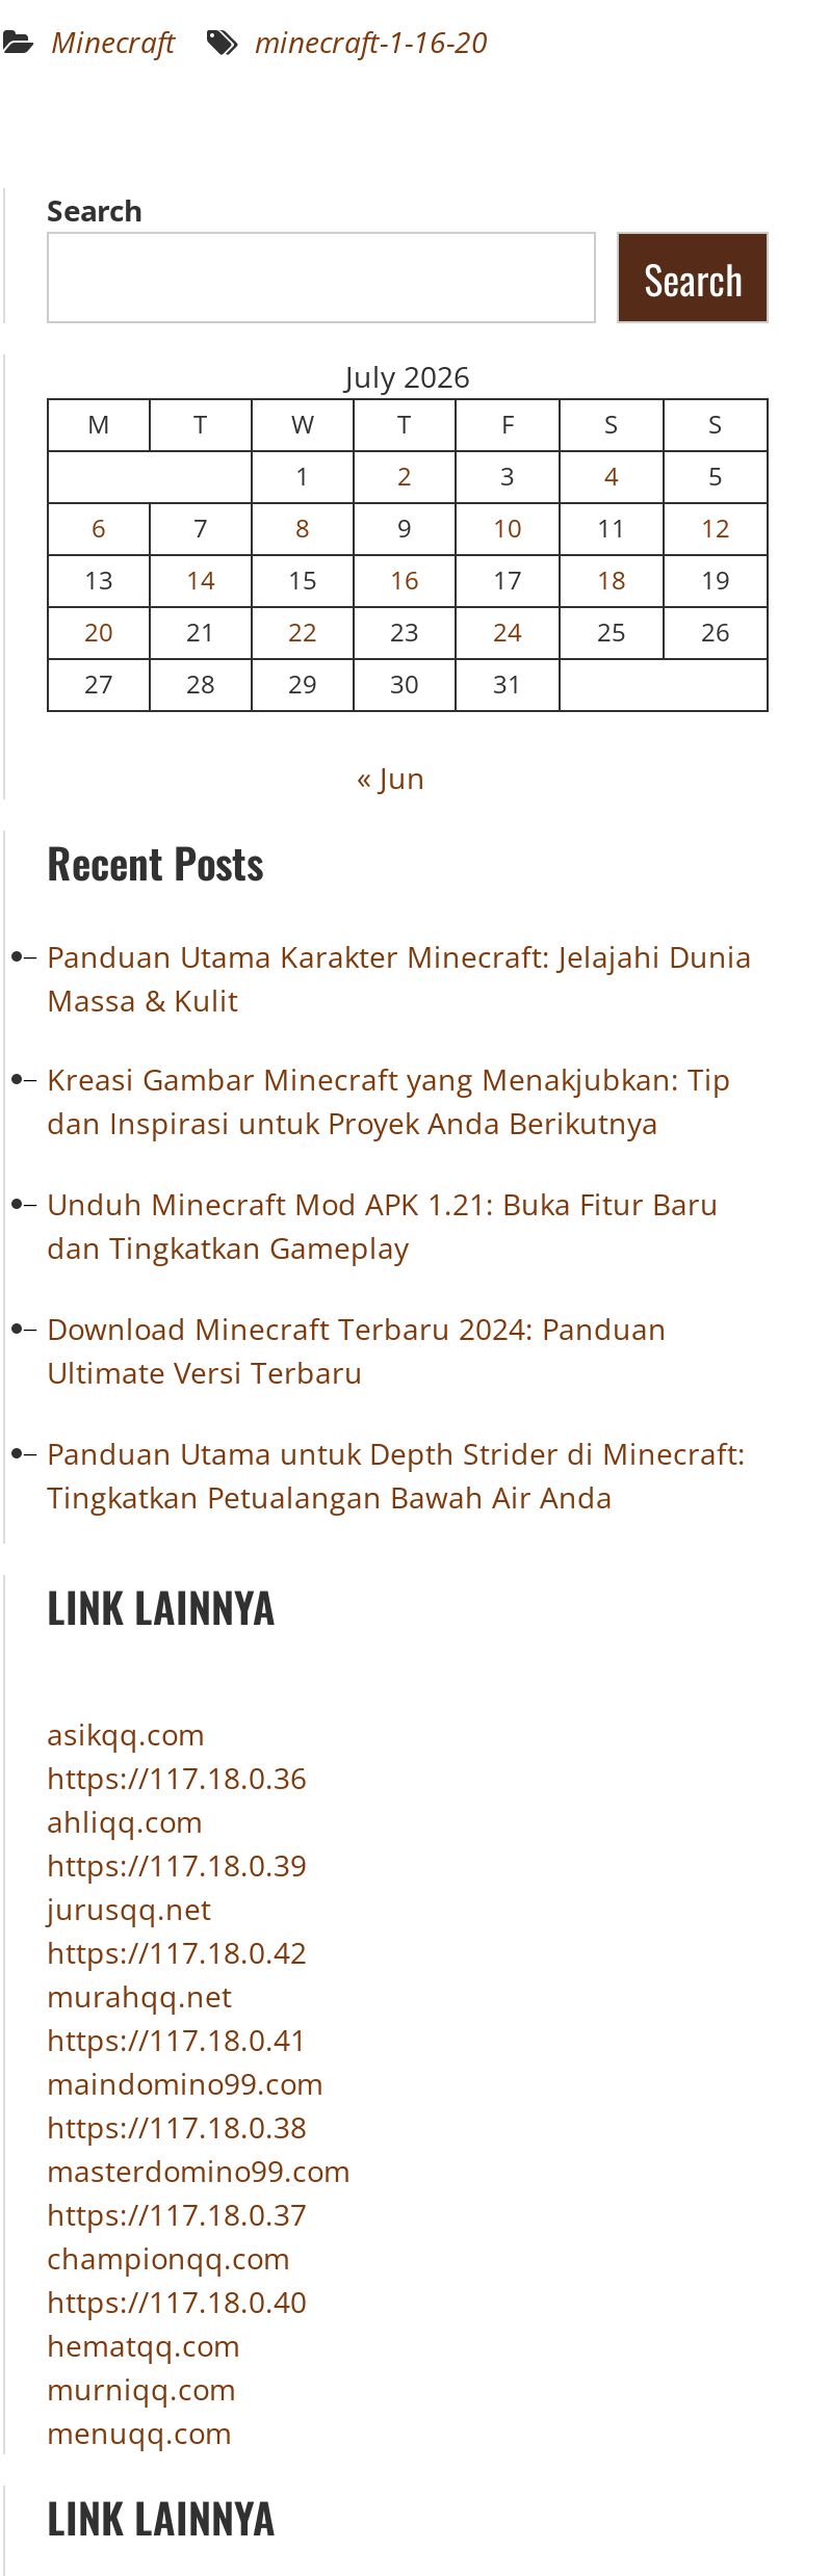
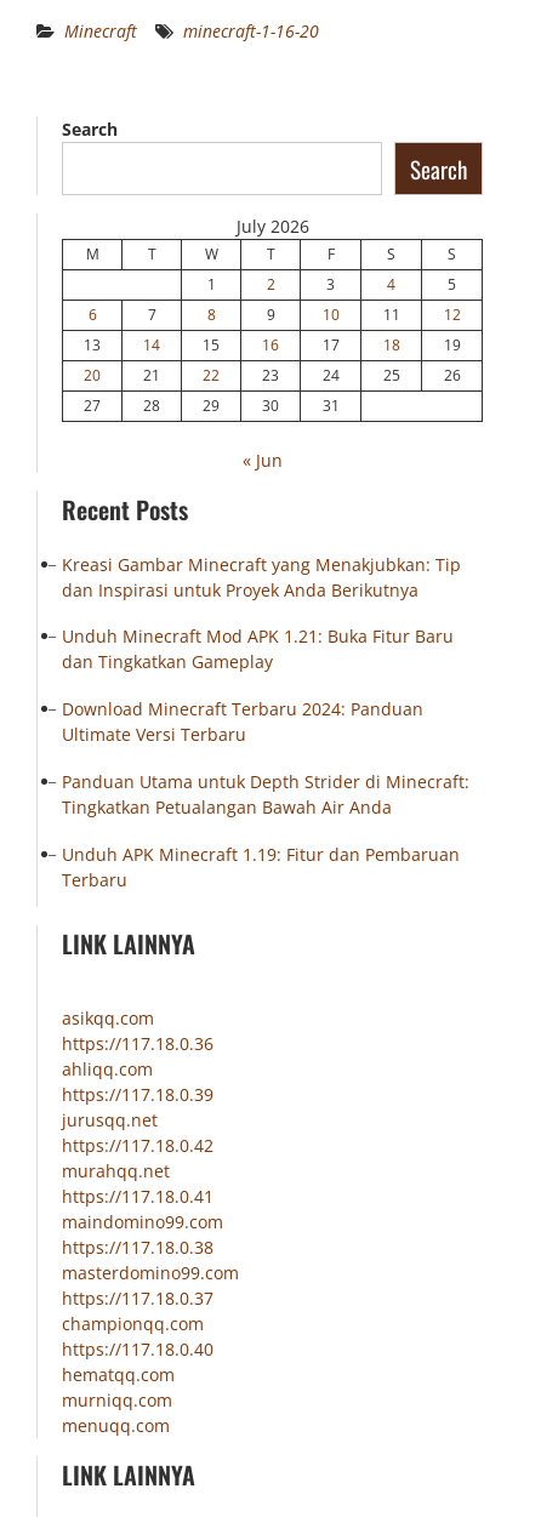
- Panduan Utama Karakter Minecraft: Jelajahi Dunia
- Massa & Kulit

moved up: Kreasi Gambar Minecraft yang Menakjubkan: Tip | dan Inspirasi untuk Proyek Anda Berikutnya | Unduh Minecraft Mod APK 1.21: Buka Fitur Baru | dan Tingkatkan Gameplay | Download Minecraft Terbaru 2024: Panduan | Ultimate Versi Terbaru | Panduan Utama untuk Depth Strider di Minecraft: | Tingkatkan Petualangan Bawah Air Anda

+ Unduh APK Minecraft 1.19: Fitur dan Pembaruan
+ Terbaru
